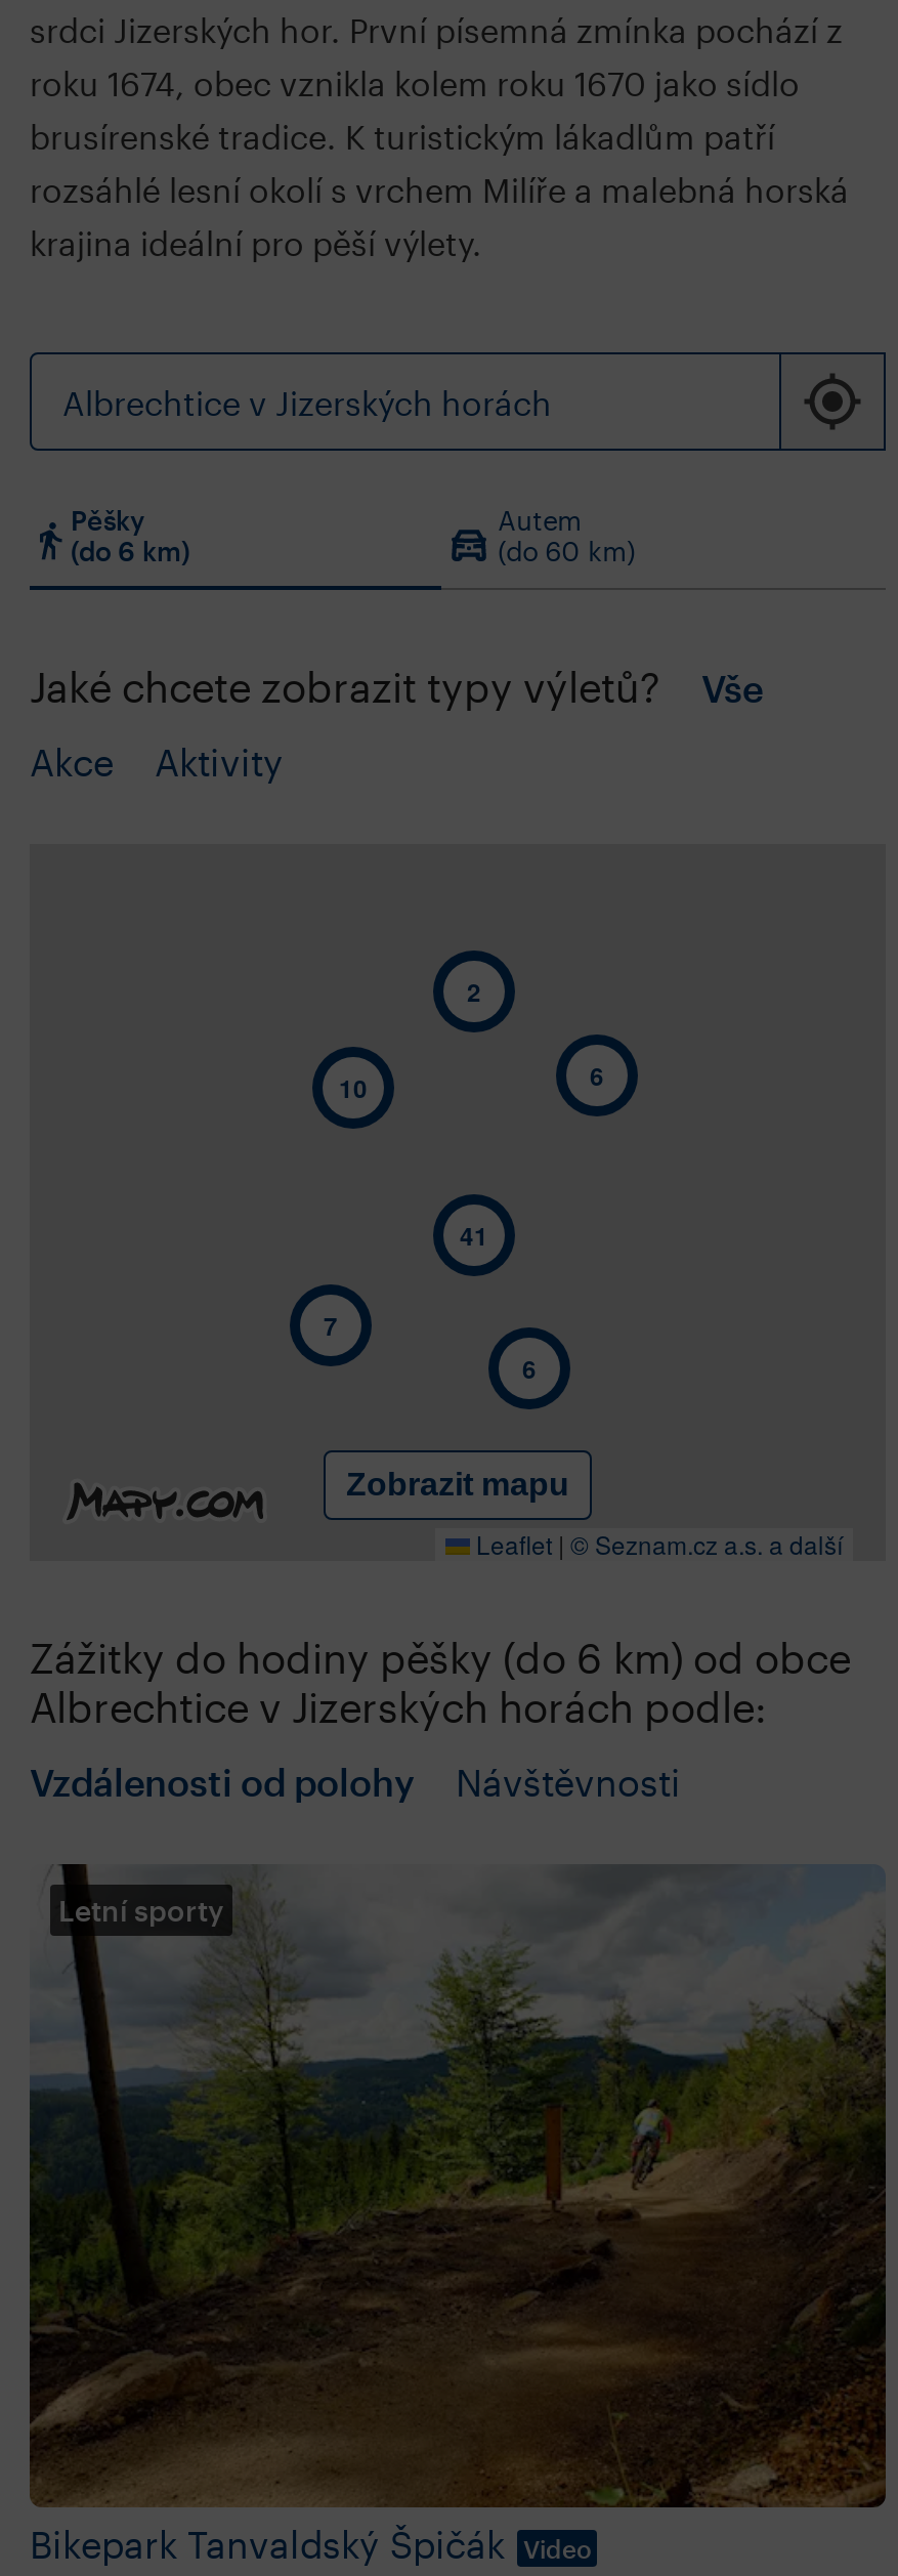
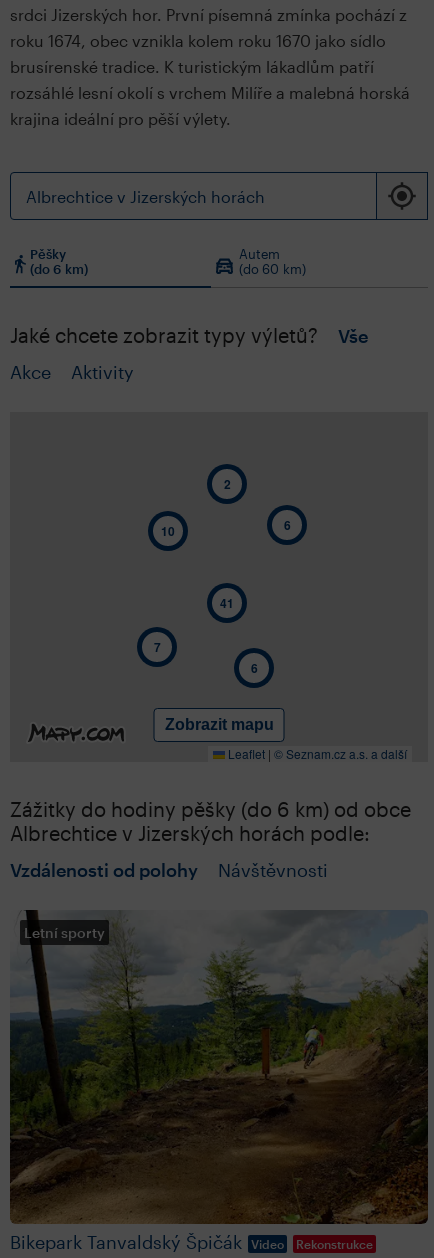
+ Rekonstrukce
